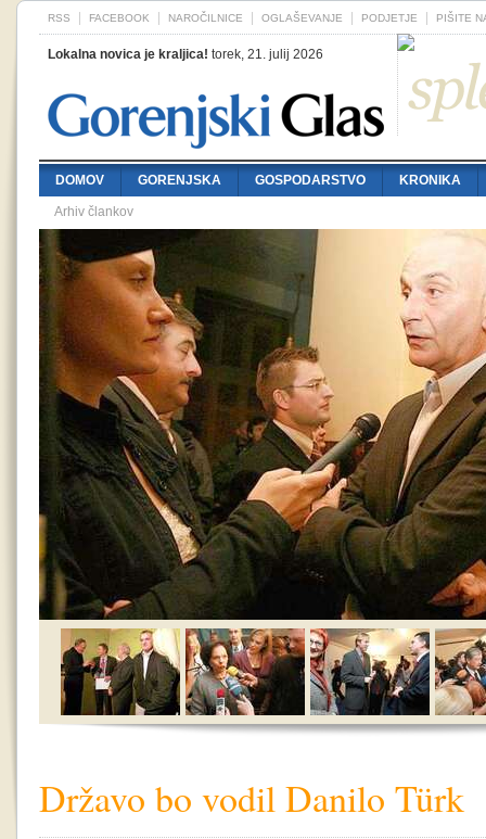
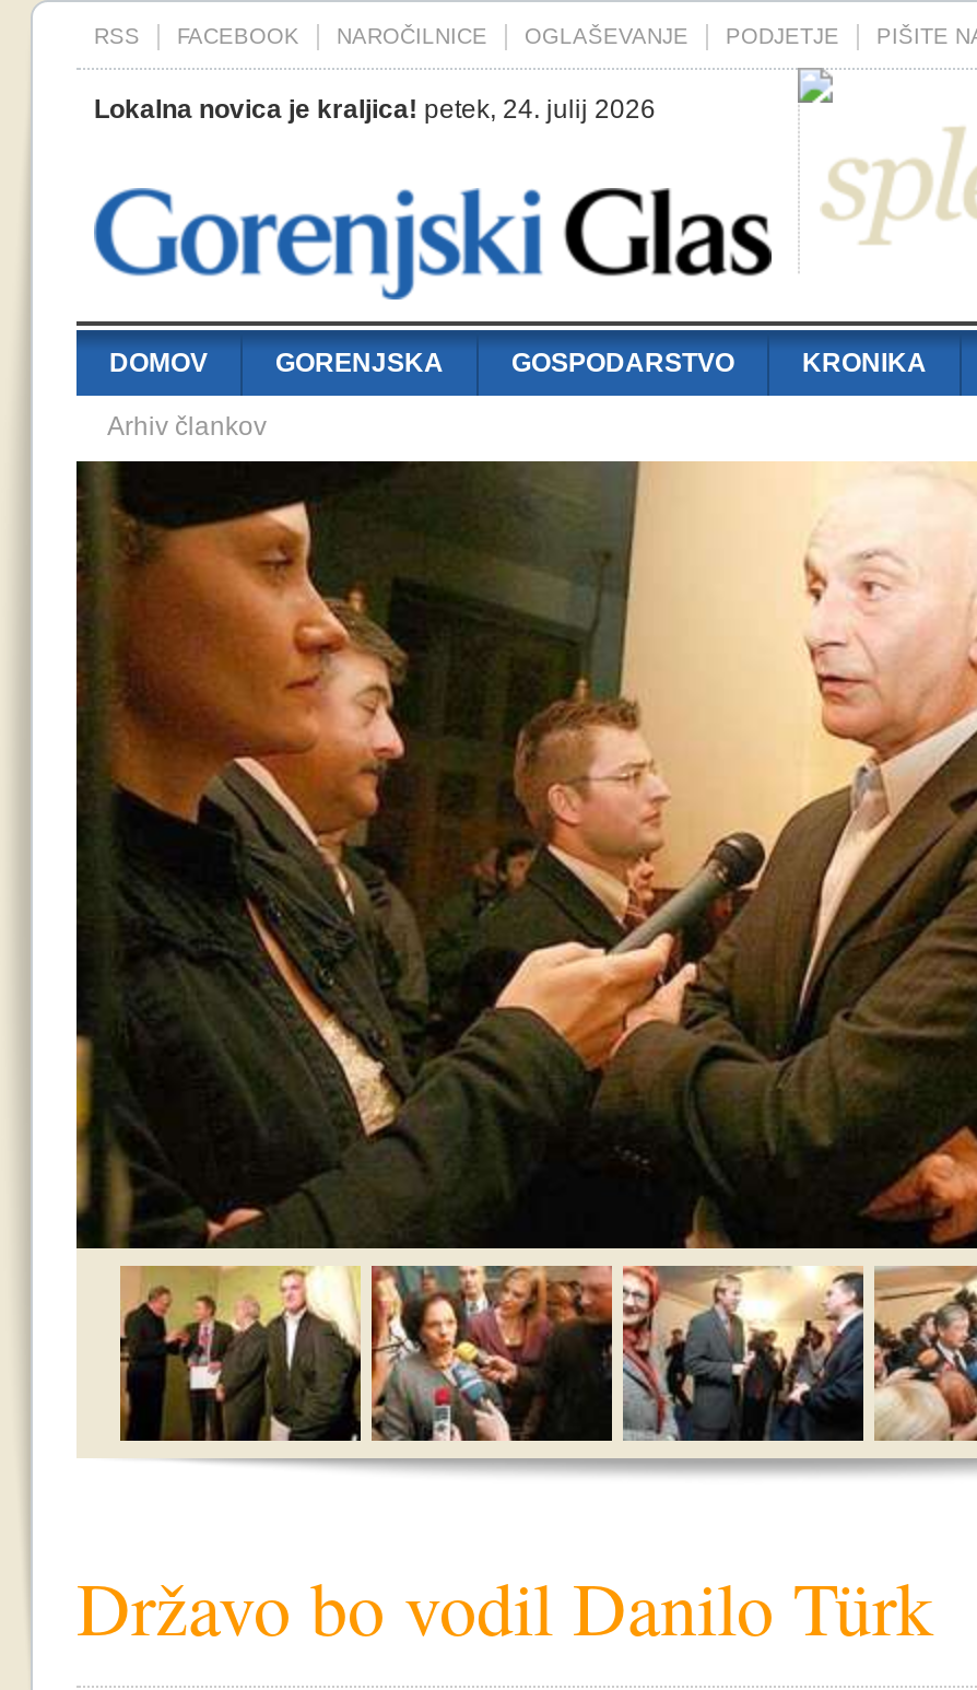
- Lokalna novica je kraljica! torek, 21. julij 2026
+ Lokalna novica je kraljica! petek, 24. julij 2026
